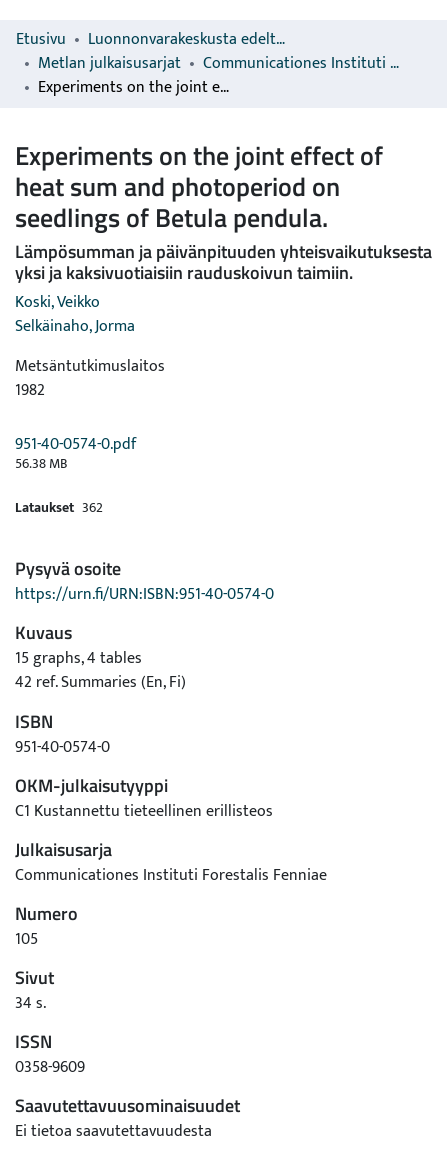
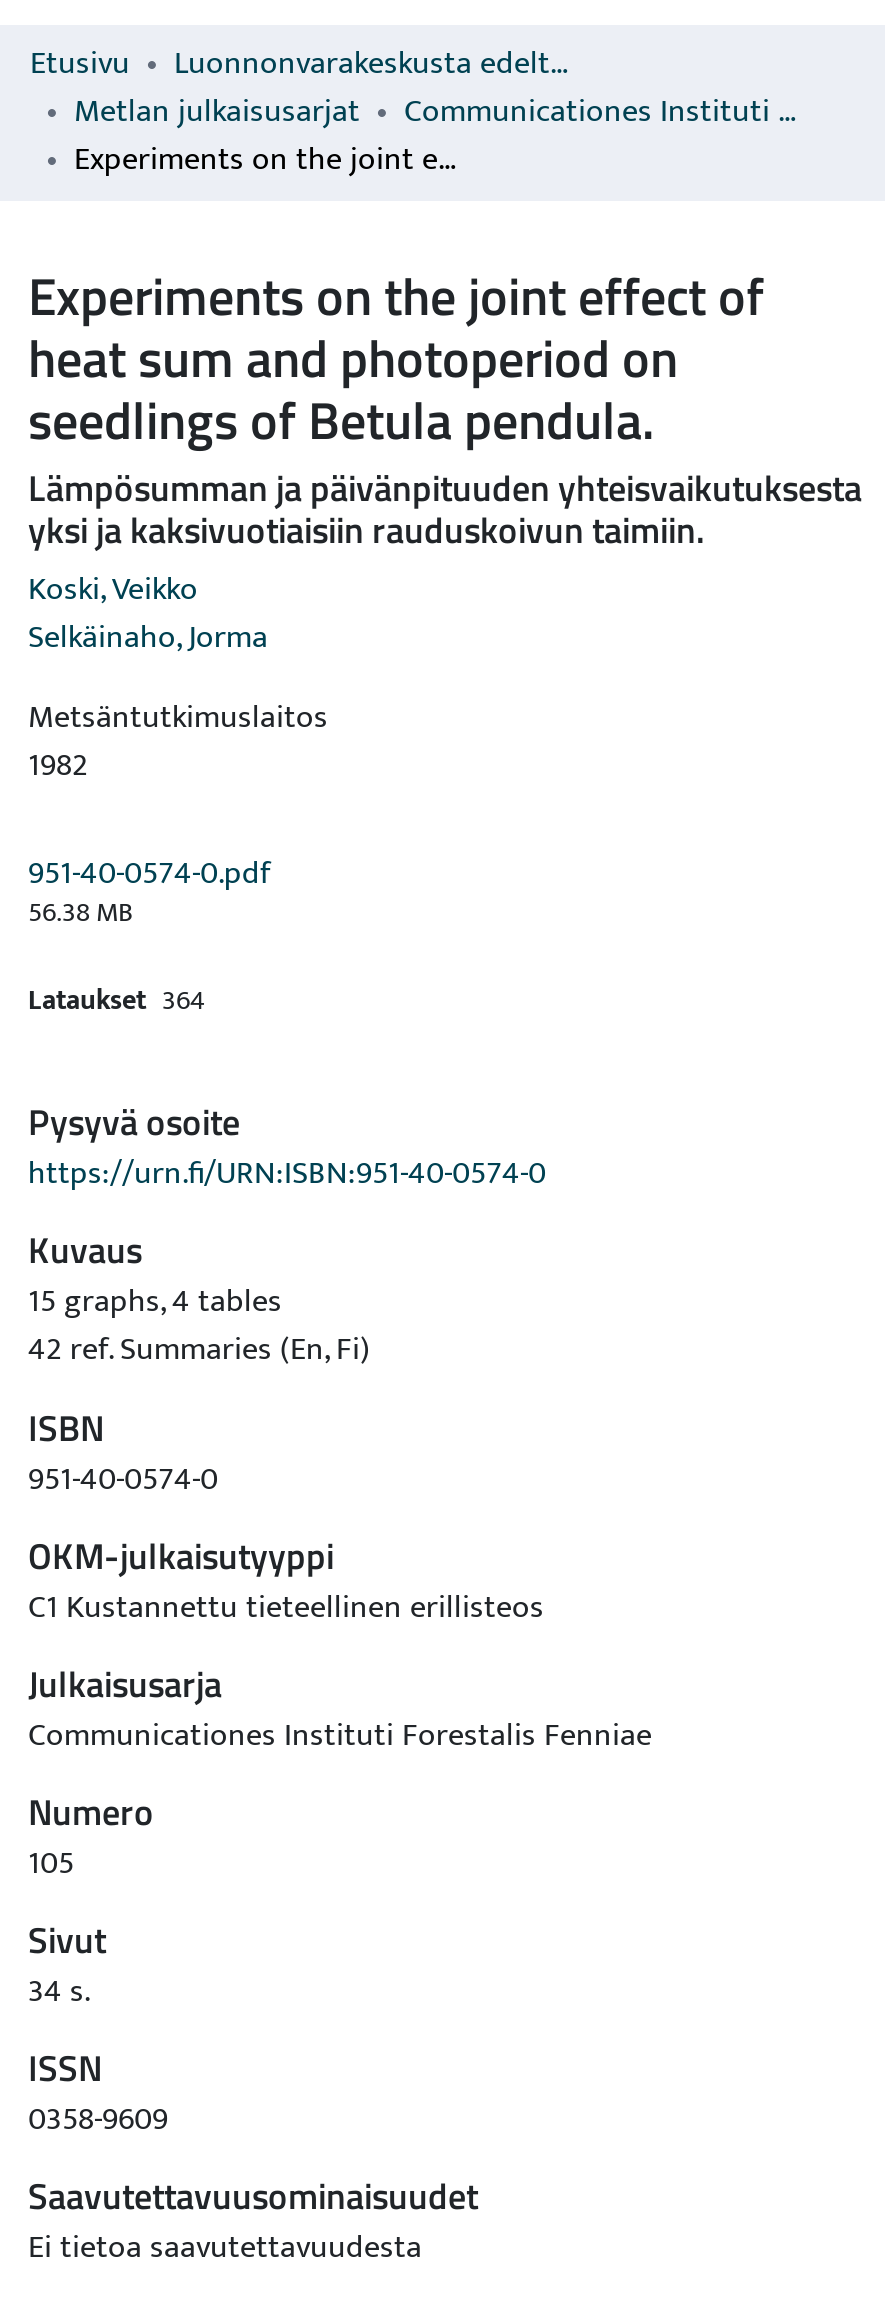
- Lataukset 362
+ Lataukset 364
